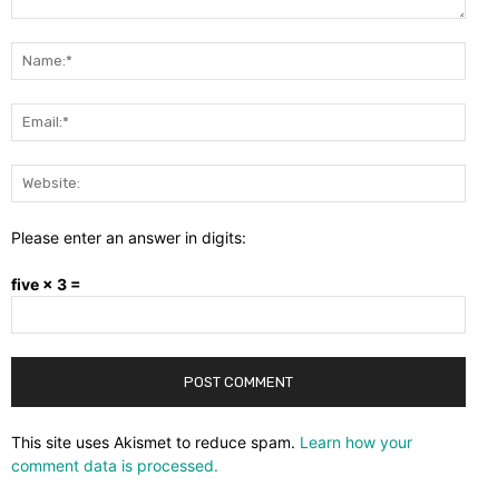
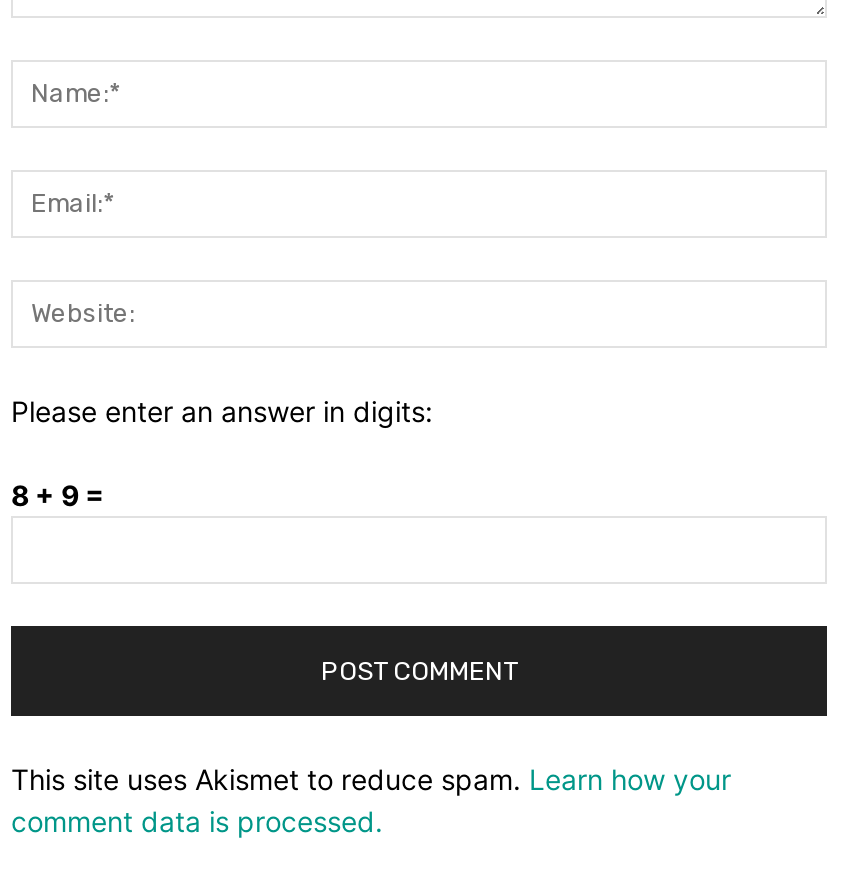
- five × 3 =
+ 8 + 9 =
